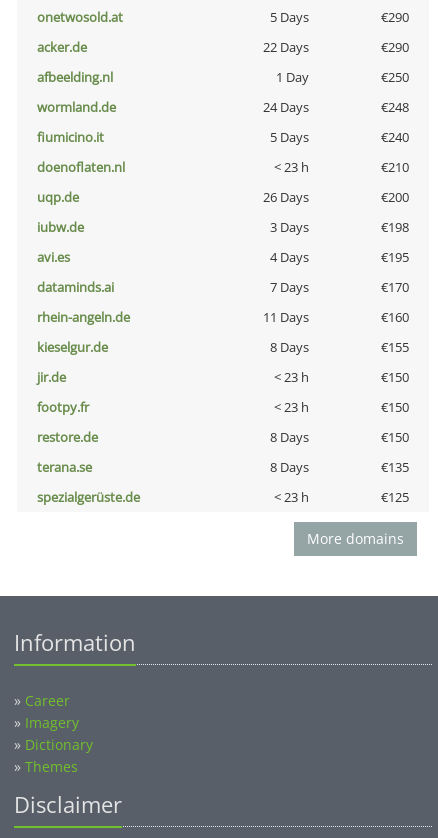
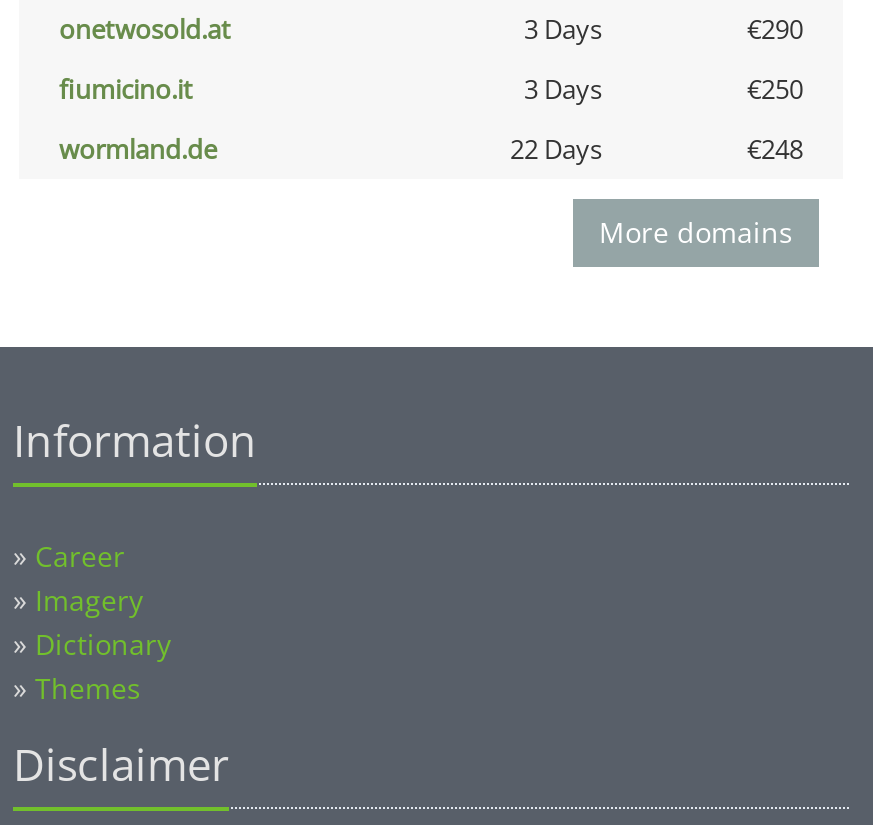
- 5 Days
+ 3 Days

- acker.de
- 22 Days
- €290
- afbeelding.nl
- 1 Day
+ fiumicino.it
+ 3 Days

- 24 Days
+ 22 Days

- fiumicino.it
- 5 Days
- €240
- doenoflaten.nl
- < 23 h
- €210
- uqp.de
- 26 Days
- €200
- iubw.de
- 3 Days
- €198
- avi.es
- 4 Days
- €195
- dataminds.ai
- 7 Days
- €170
- rhein-angeln.de
- 11 Days
- €160
- kieselgur.de
- 8 Days
- €155
- jir.de
- < 23 h
- €150
- footpy.fr
- < 23 h
- €150
- restore.de
- 8 Days
- €150
- terana.se
- 8 Days
- €135
- spezialgerüste.de
- < 23 h
- €125
